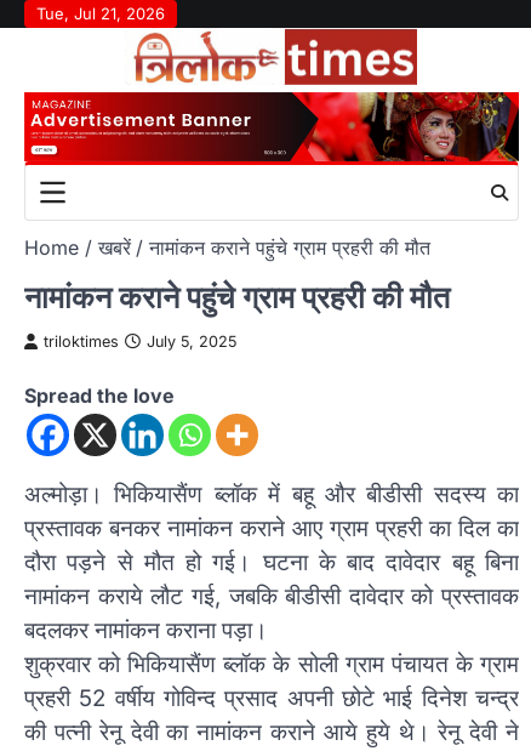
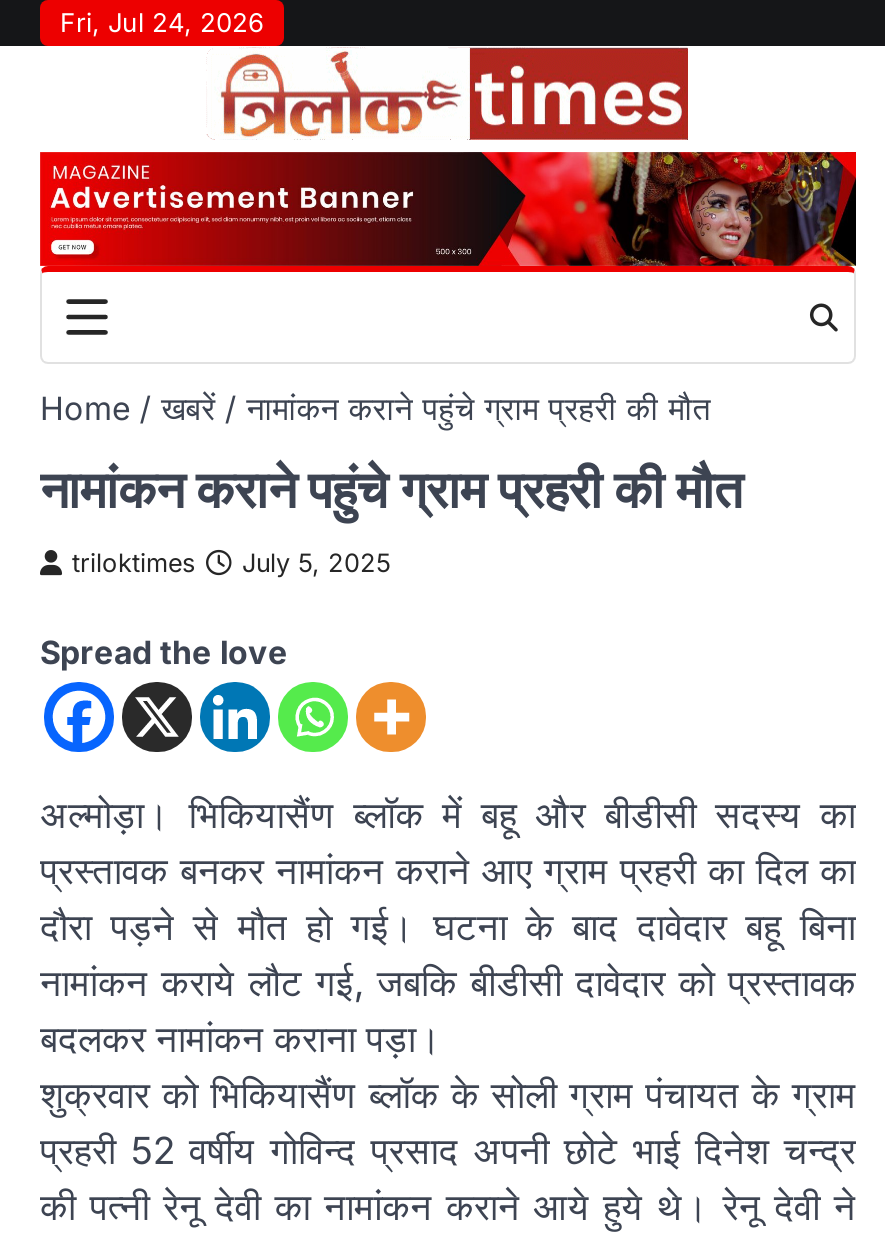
- Tue, Jul 21, 2026
+ Fri, Jul 24, 2026
